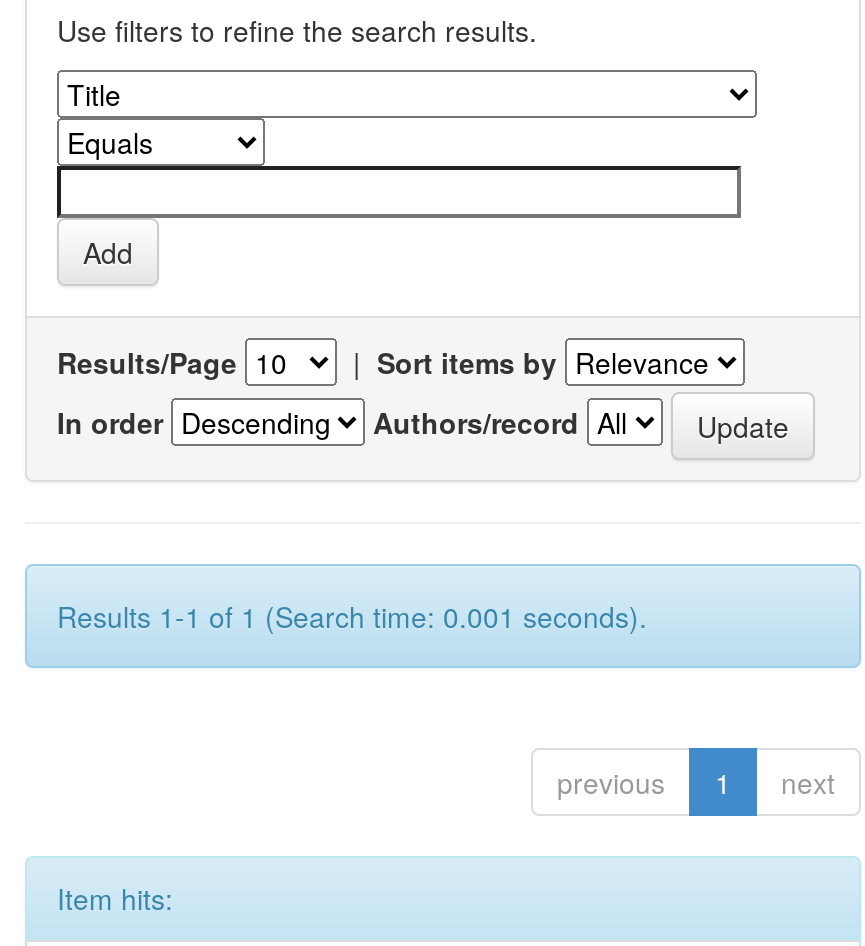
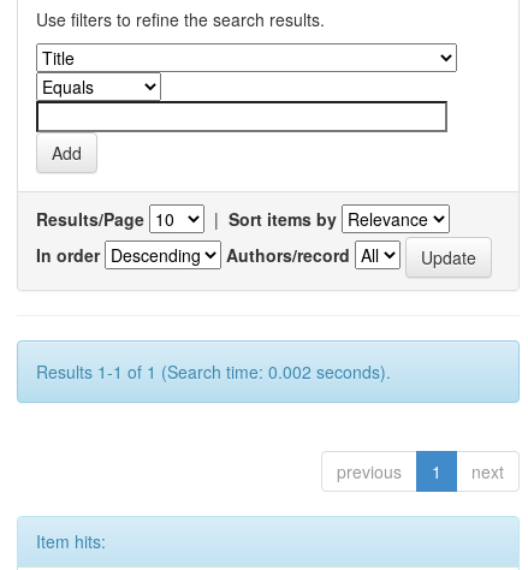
- Results 1-1 of 1 (Search time: 0.001 seconds).
+ Results 1-1 of 1 (Search time: 0.002 seconds).
